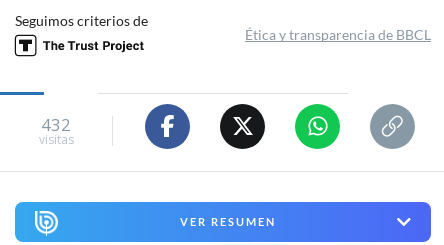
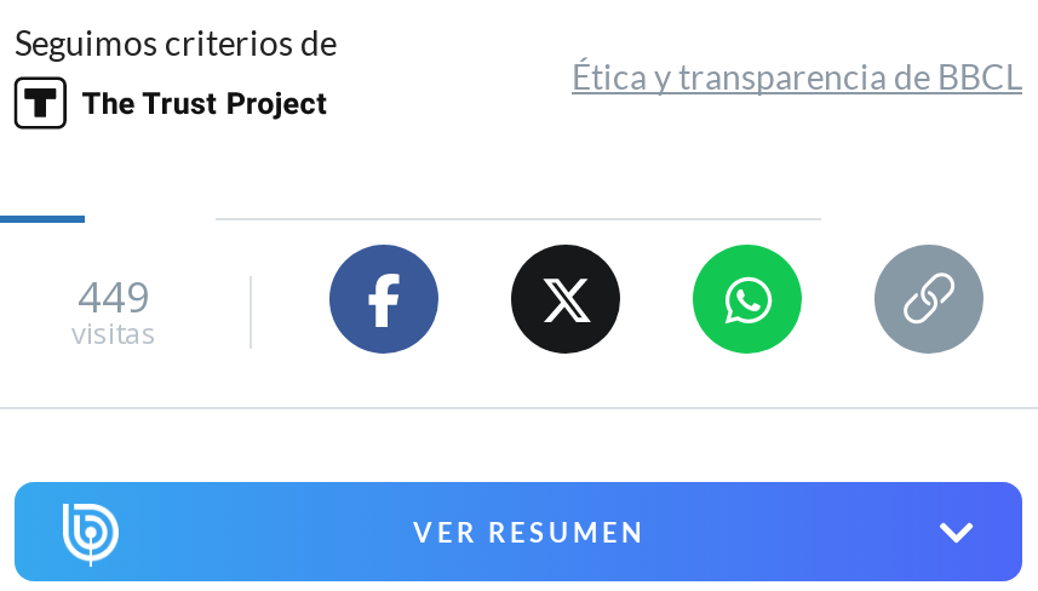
- 432
+ 449
